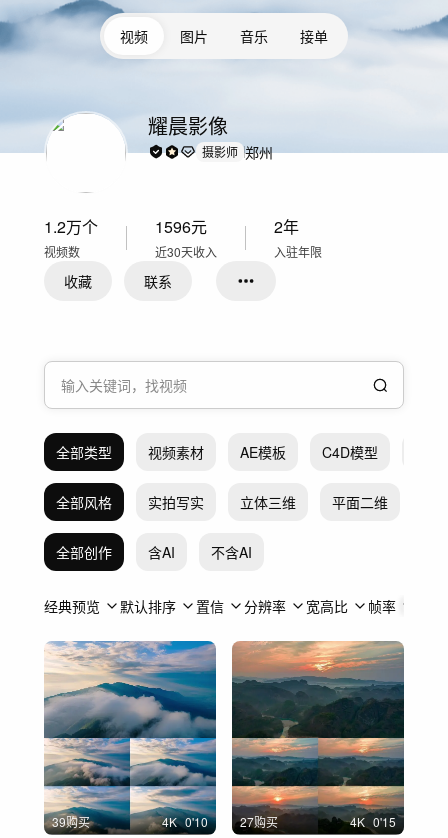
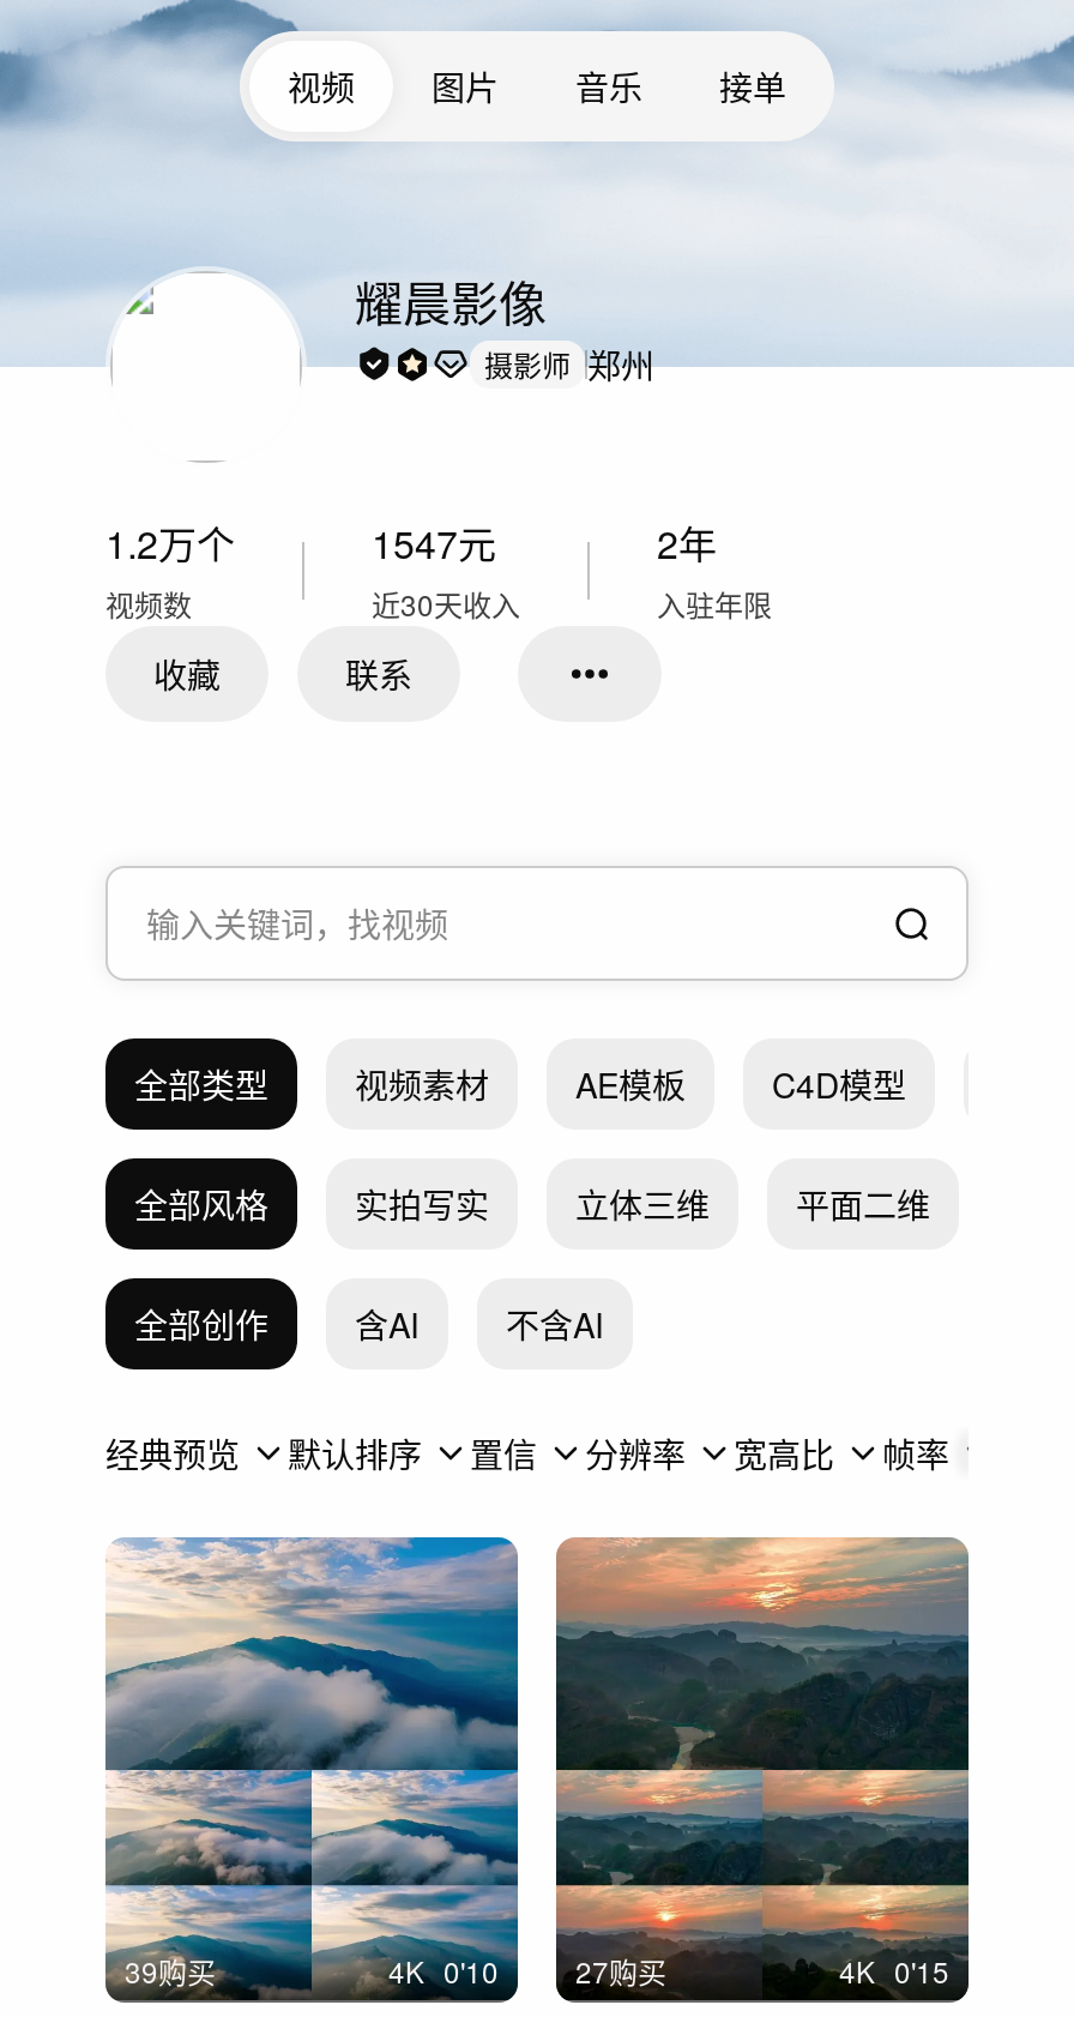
- 1596元
+ 1547元
